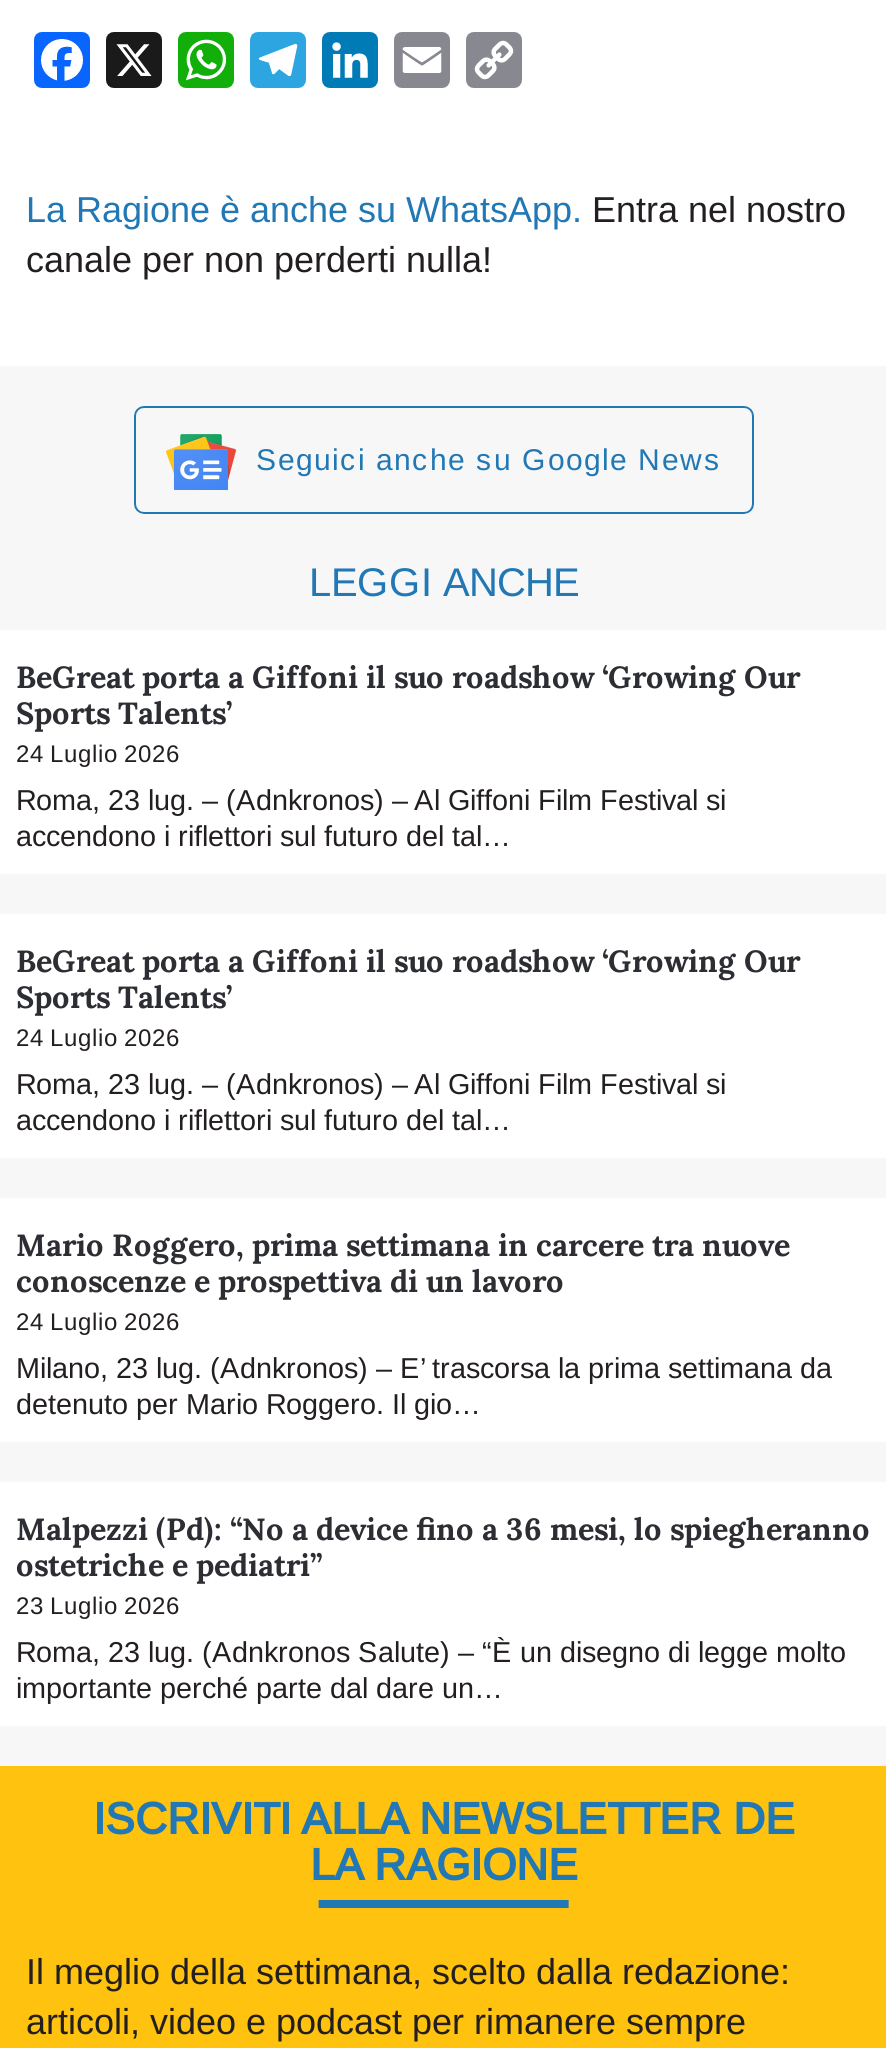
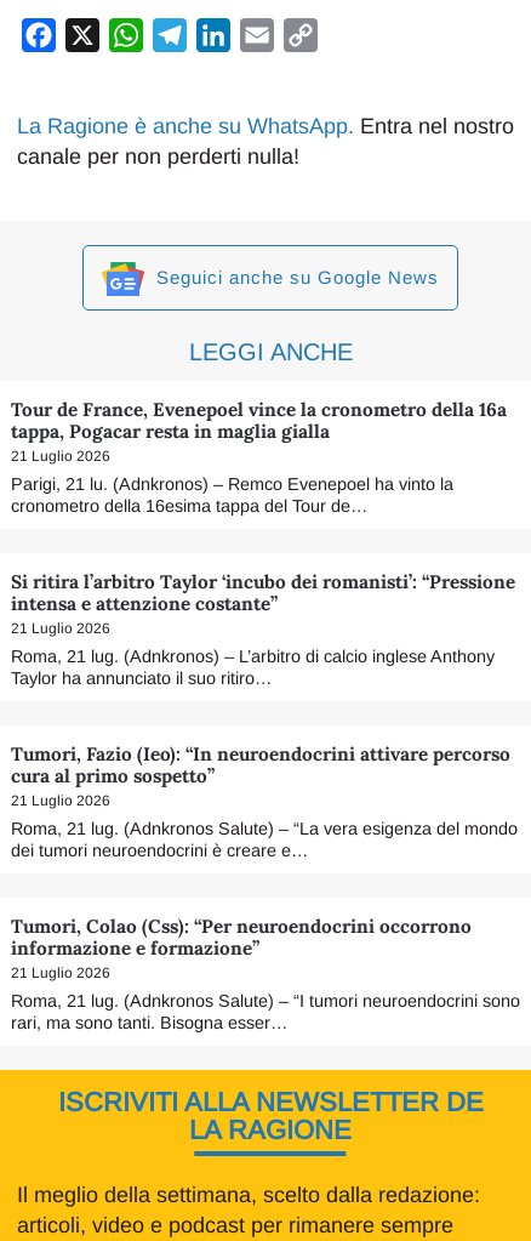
- BeGreat porta a Giffoni il suo roadshow ‘Growing Our
- Sports Talents’
- 24 Luglio 2026
+ Tour de France, Evenepoel vince la cronometro della 16a
+ tappa, Pogacar resta in maglia gialla
+ 21 Luglio 2026

- Roma, 23 lug. – (Adnkronos) – Al Giffoni Film Festival si
- accendono i riflettori sul futuro del tal…
+ Parigi, 21 lu. (Adnkronos) – Remco Evenepoel ha vinto la
+ cronometro della 16esima tappa del Tour de…

- BeGreat porta a Giffoni il suo roadshow ‘Growing Our
- Sports Talents’
- 24 Luglio 2026
+ Si ritira l’arbitro Taylor ‘incubo dei romanisti’: “Pressione
+ intensa e attenzione costante”
+ 21 Luglio 2026

- Roma, 23 lug. – (Adnkronos) – Al Giffoni Film Festival si
- accendono i riflettori sul futuro del tal…
+ Roma, 21 lug. (Adnkronos) – L’arbitro di calcio inglese Anthony
+ Taylor ha annunciato il suo ritiro…

- Mario Roggero, prima settimana in carcere tra nuove
- conoscenze e prospettiva di un lavoro
- 24 Luglio 2026
+ Tumori, Fazio (Ieo): “In neuroendocrini attivare percorso
+ cura al primo sospetto”
+ 21 Luglio 2026

- Milano, 23 lug. (Adnkronos) – E’ trascorsa la prima settimana da
- detenuto per Mario Roggero. Il gio…
+ Roma, 21 lug. (Adnkronos Salute) – “La vera esigenza del mondo
+ dei tumori neuroendocrini è creare e…

- Malpezzi (Pd): “No a device fino a 36 mesi, lo spiegheranno
- ostetriche e pediatri”
- 23 Luglio 2026
+ Tumori, Colao (Css): “Per neuroendocrini occorrono
+ informazione e formazione”
+ 21 Luglio 2026

- Roma, 23 lug. (Adnkronos Salute) – “È un disegno di legge molto
- importante perché parte dal dare un…
+ Roma, 21 lug. (Adnkronos Salute) – “I tumori neuroendocrini sono
+ rari, ma sono tanti. Bisogna esser…
